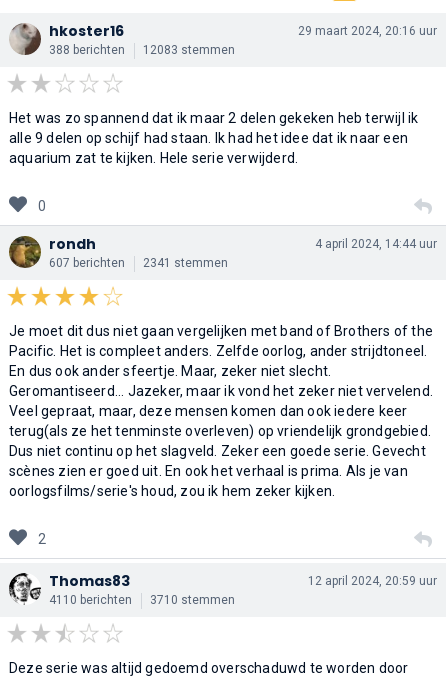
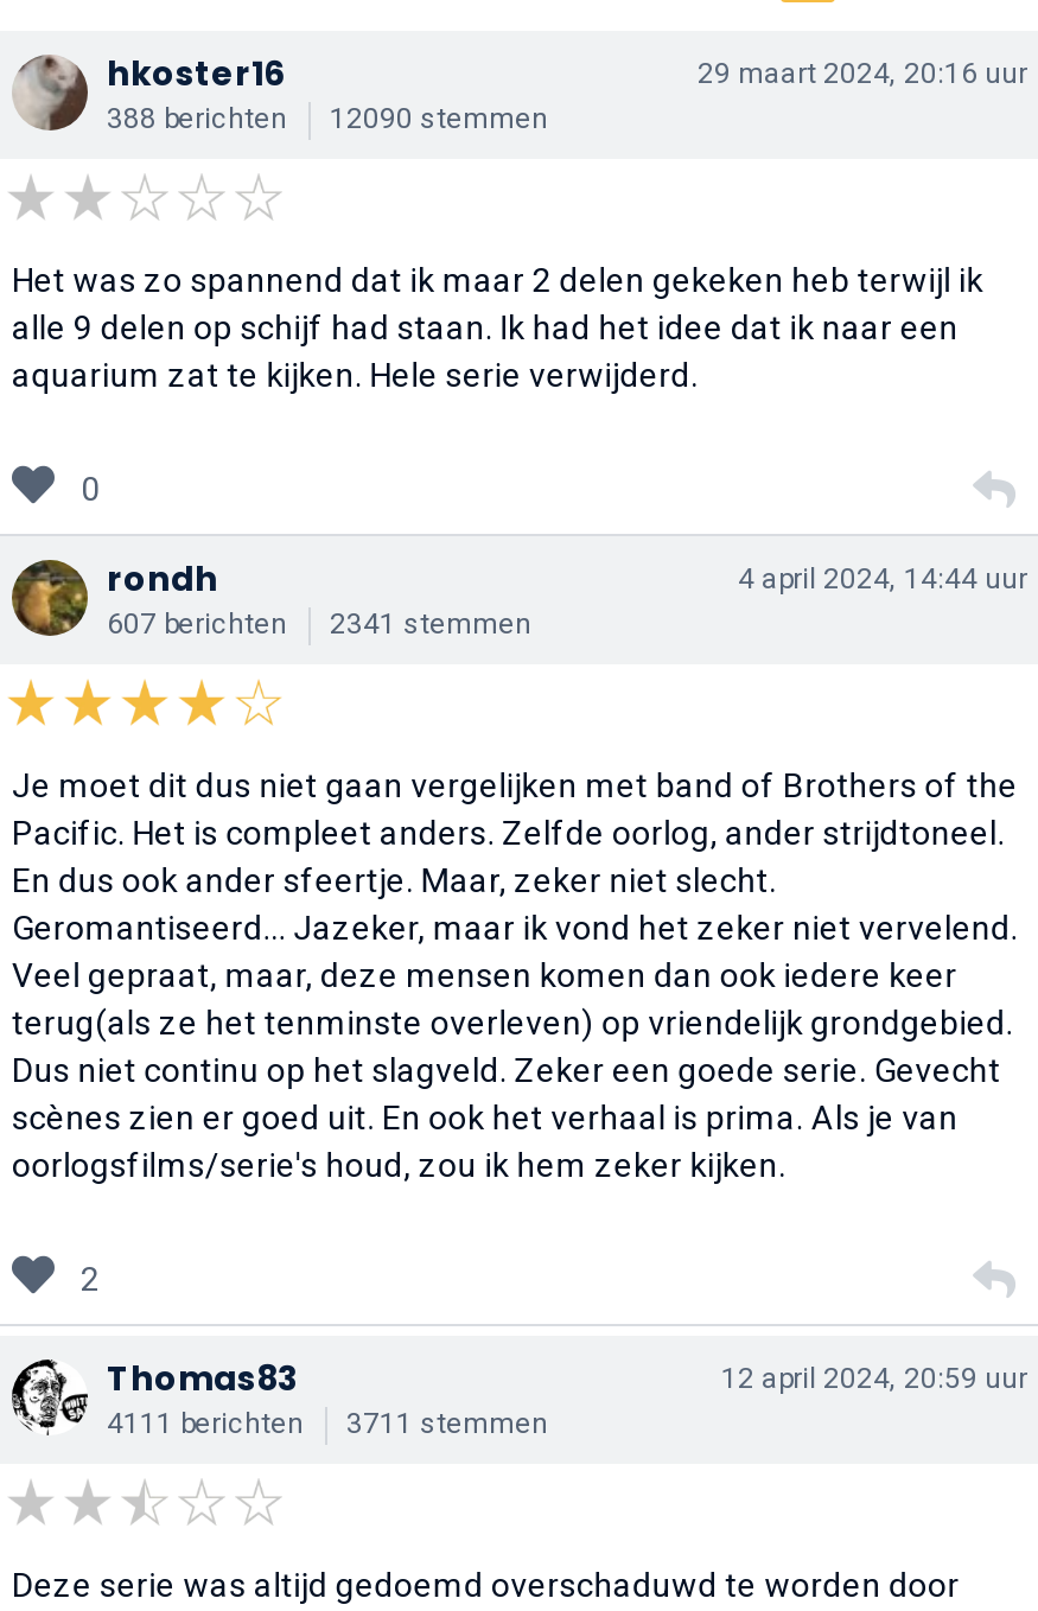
- 388 berichten 12083 stemmen
+ 388 berichten 12090 stemmen

- 4110 berichten
+ 4111 berichten

- 3710 stemmen
+ 3711 stemmen
